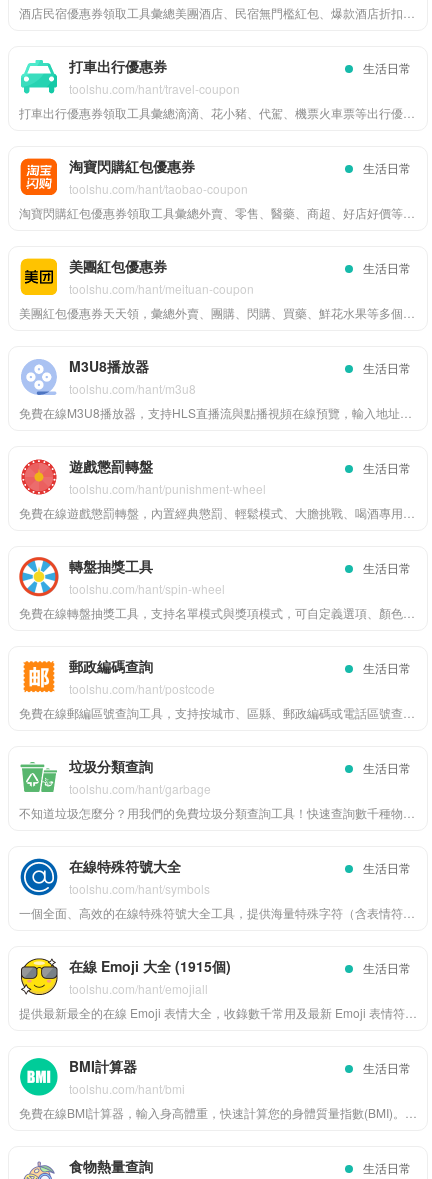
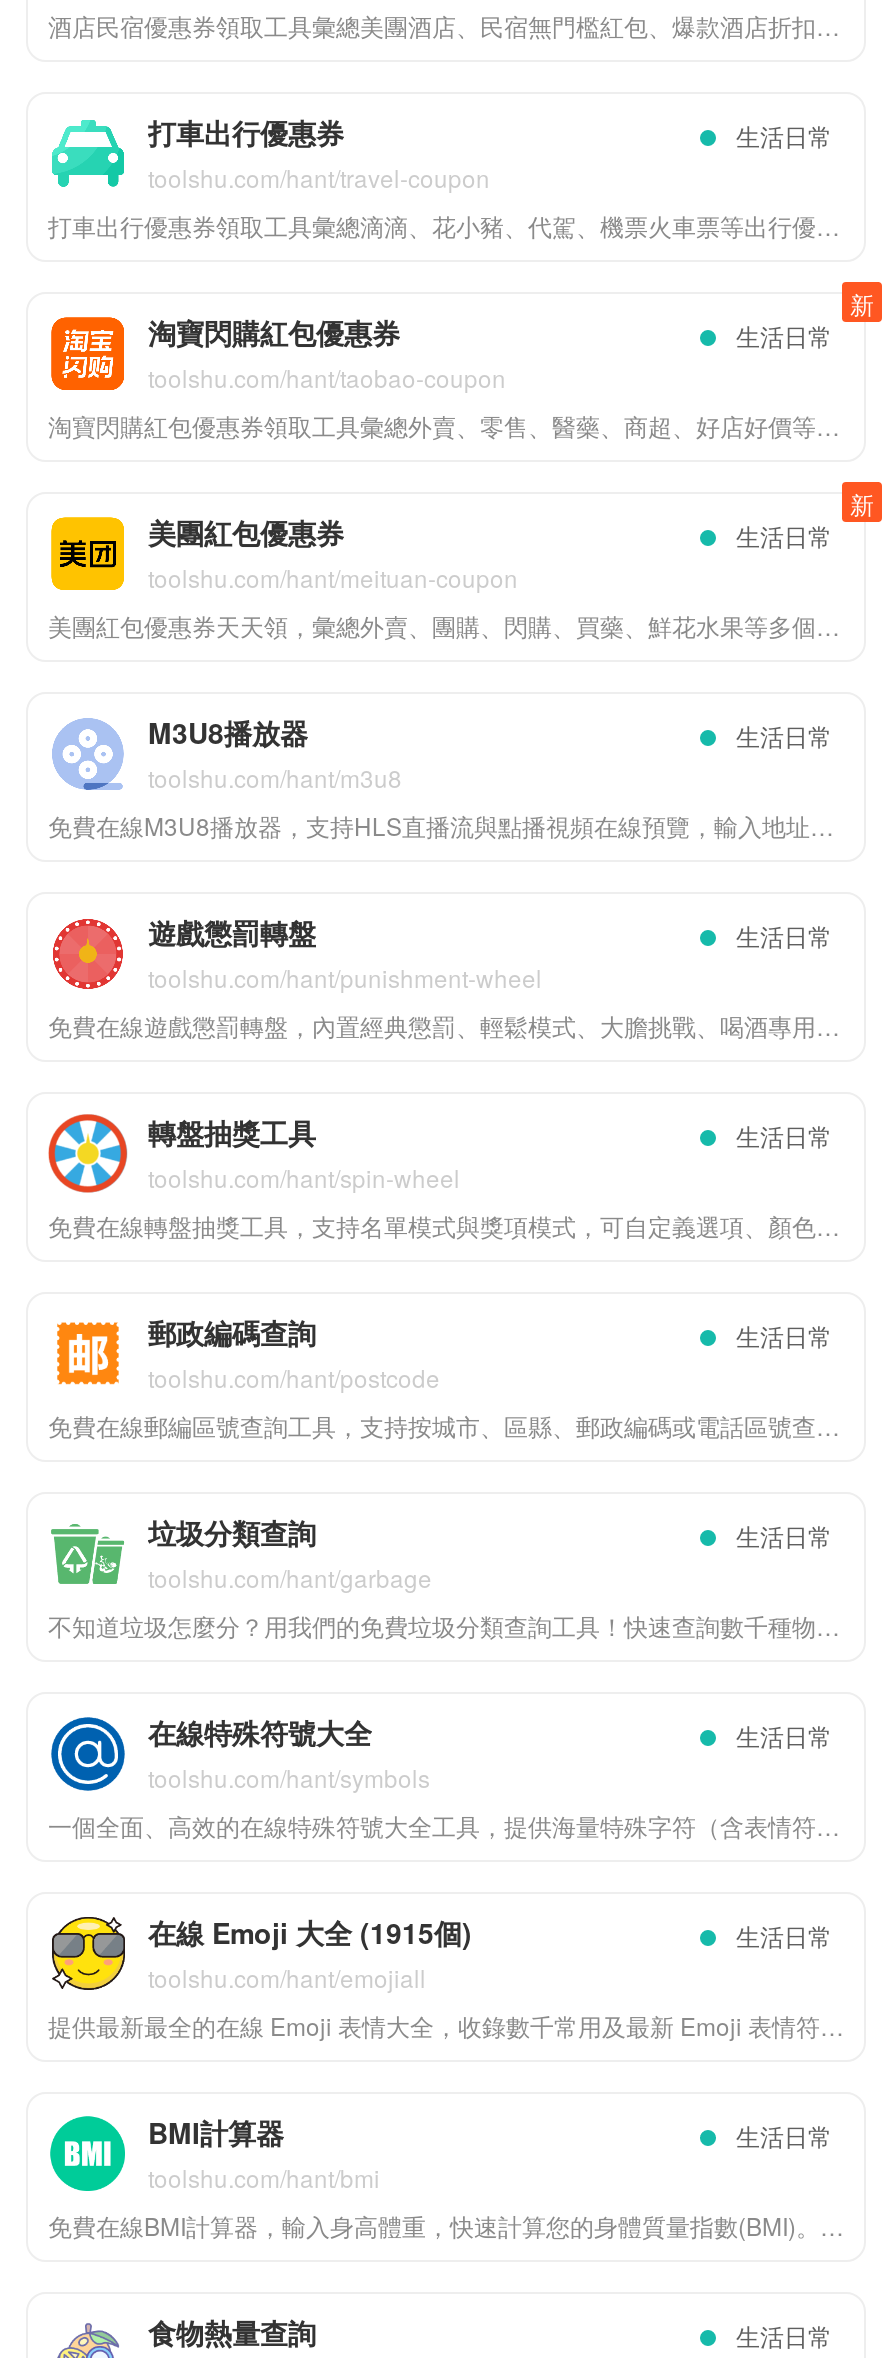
+ 新

+ 新
